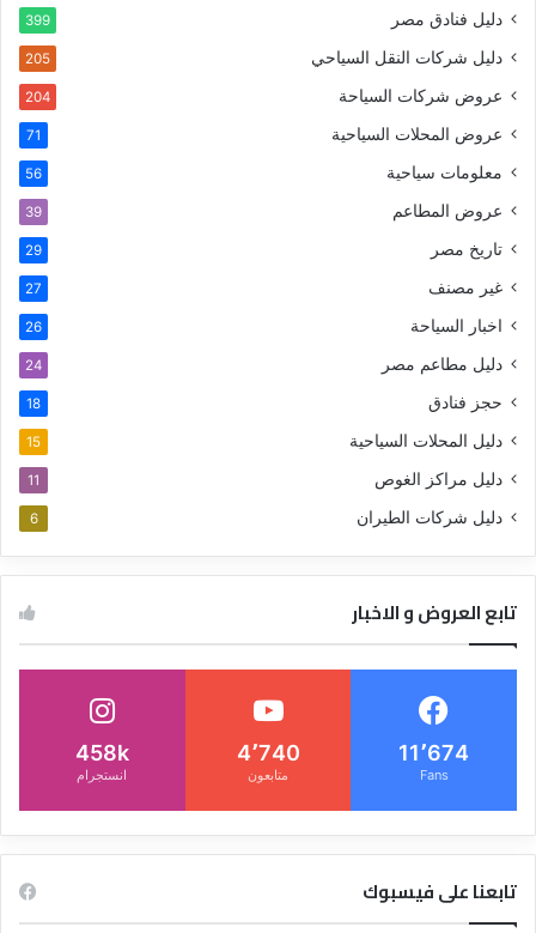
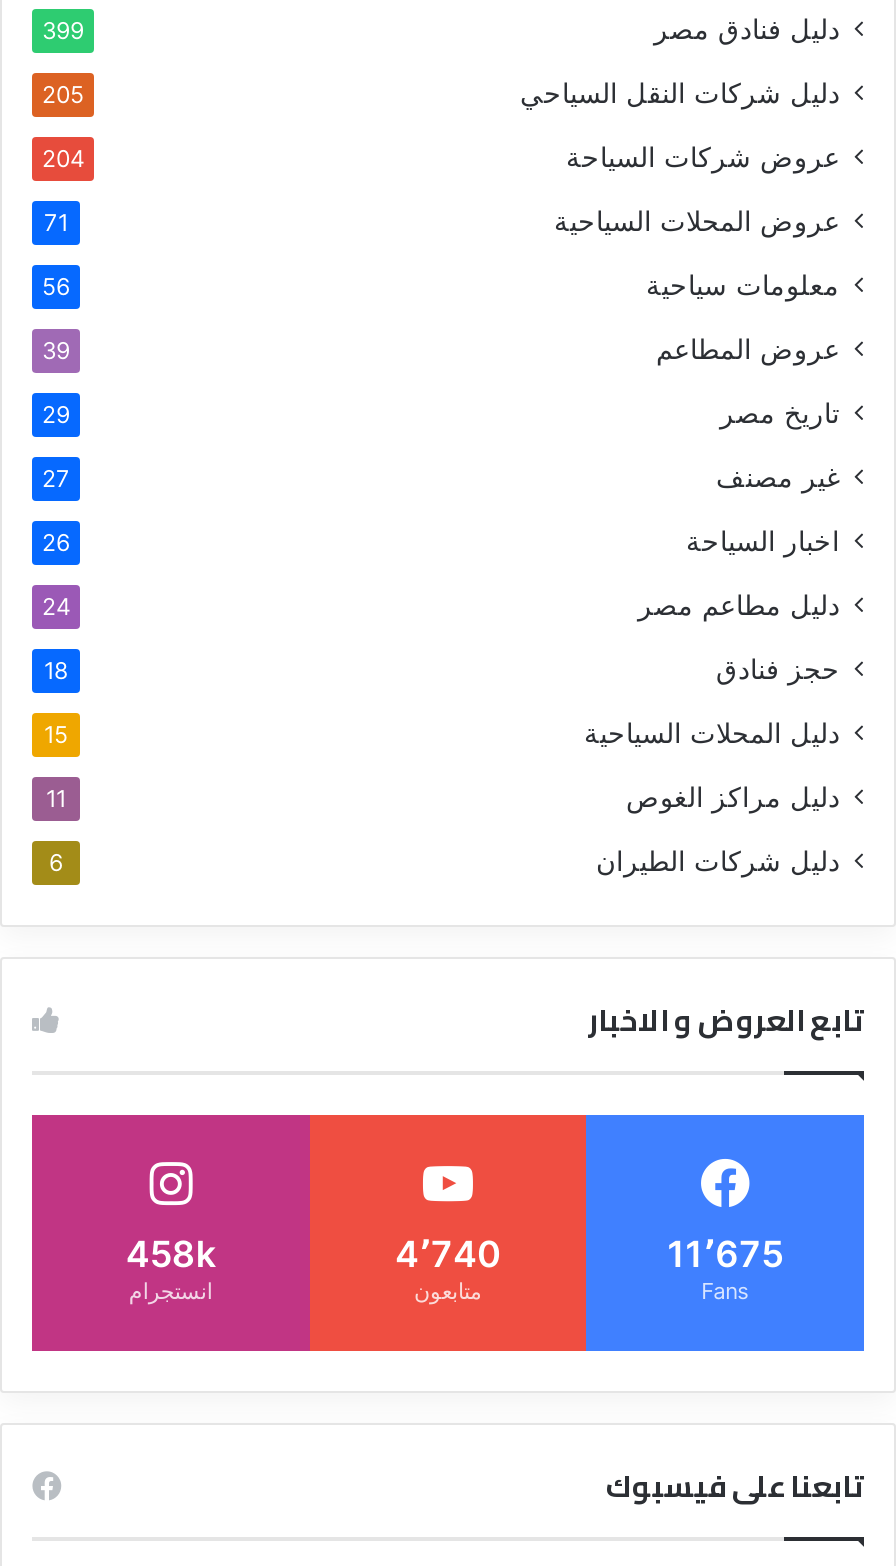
- 11٬674
+ 11٬675
